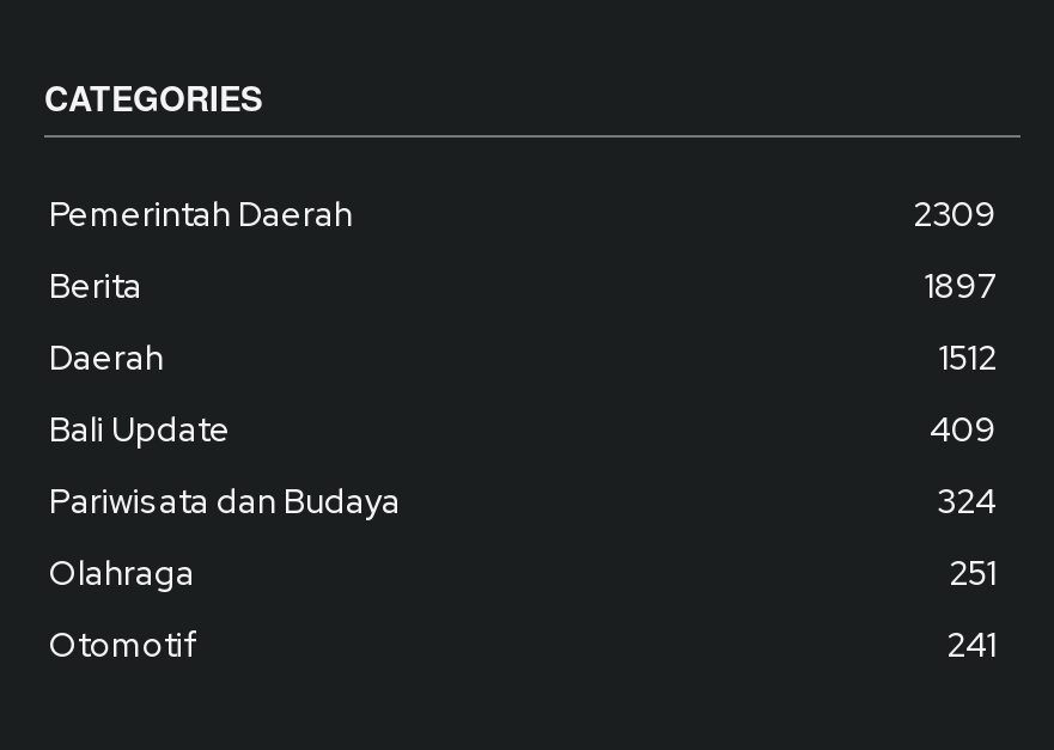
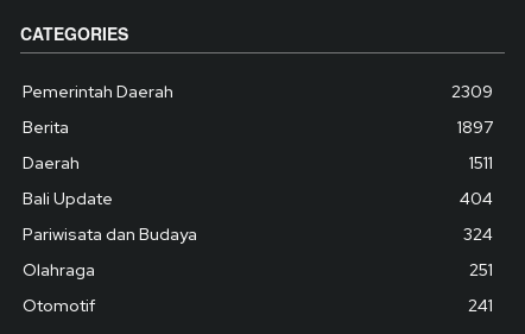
- 1512
+ 1511

- 409
+ 404
